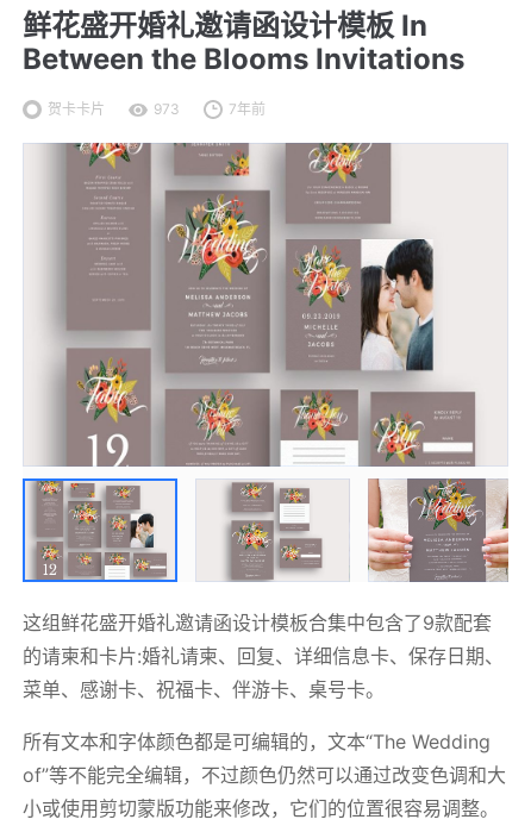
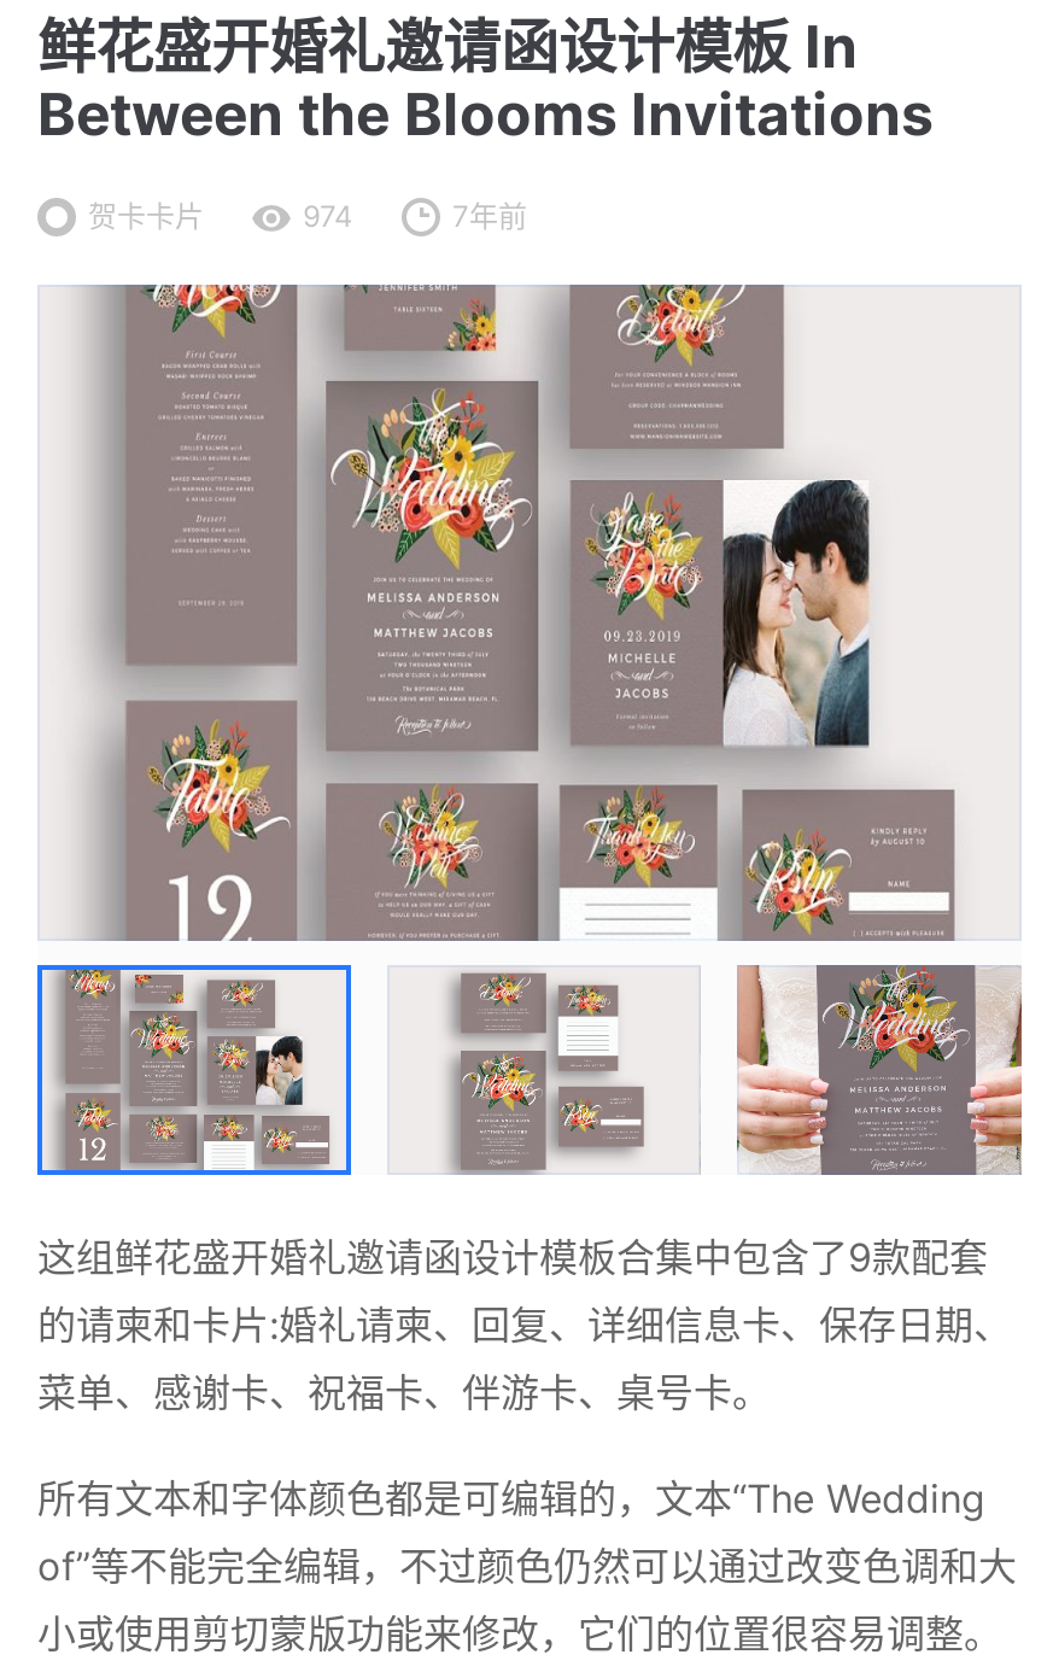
- 973
+ 974
